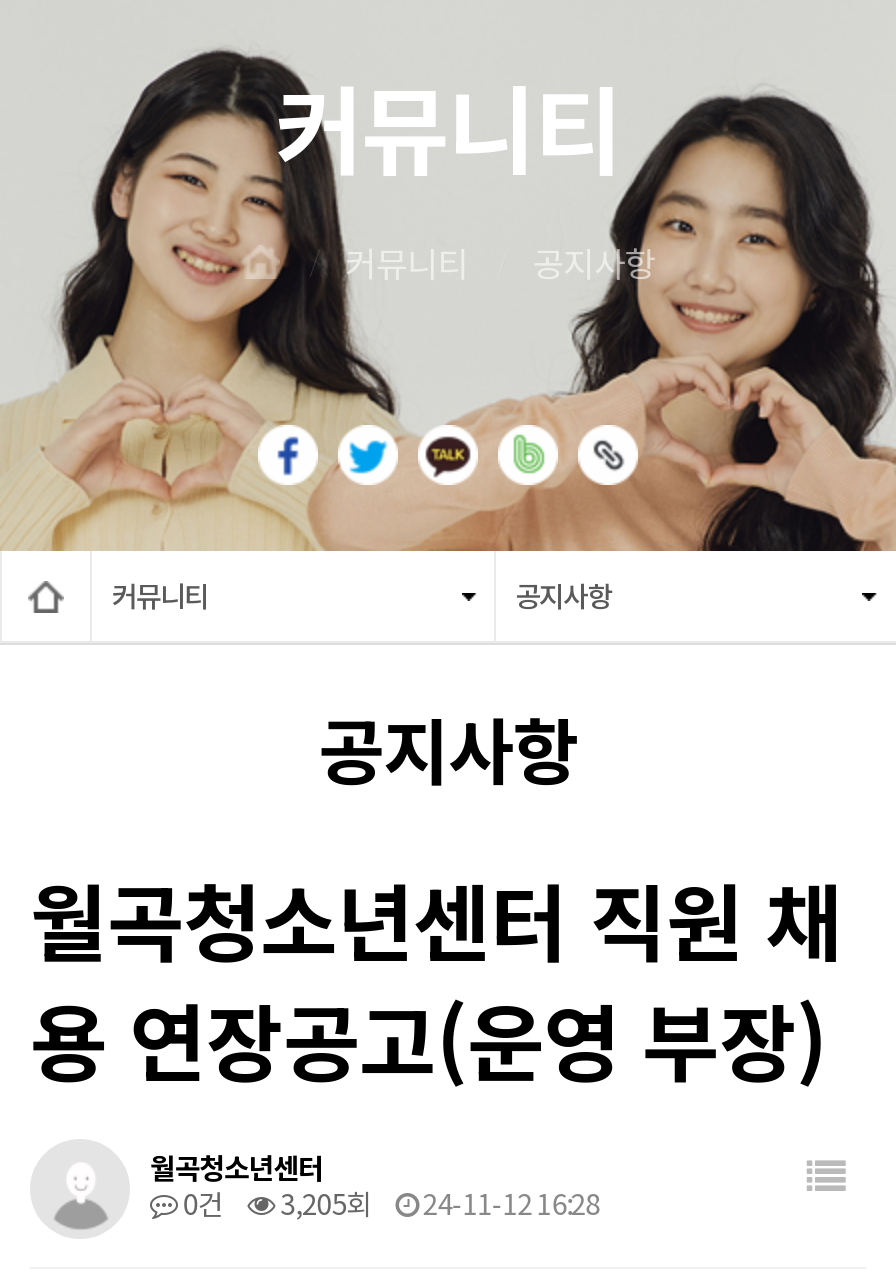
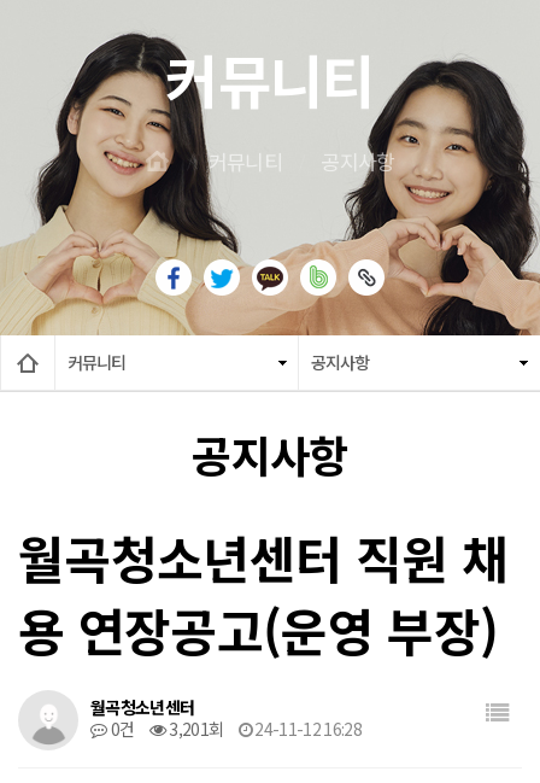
- 0건 3,205회 24-11-12 16:28
+ 0건 3,201회 24-11-12 16:28
